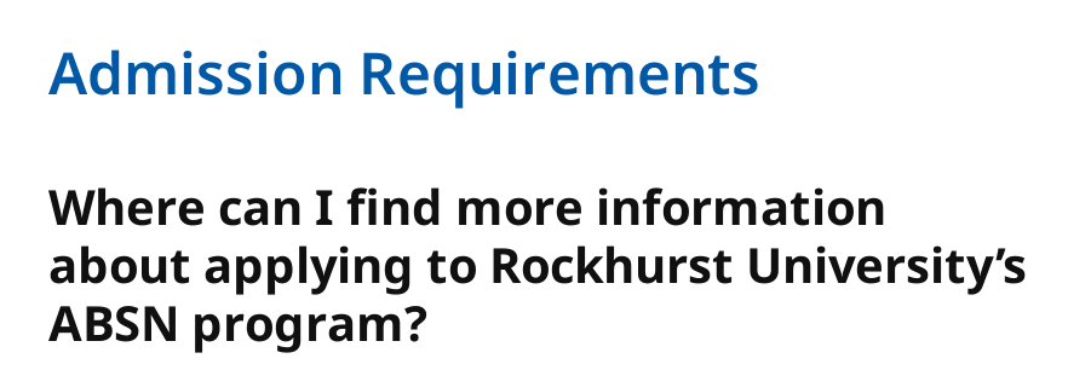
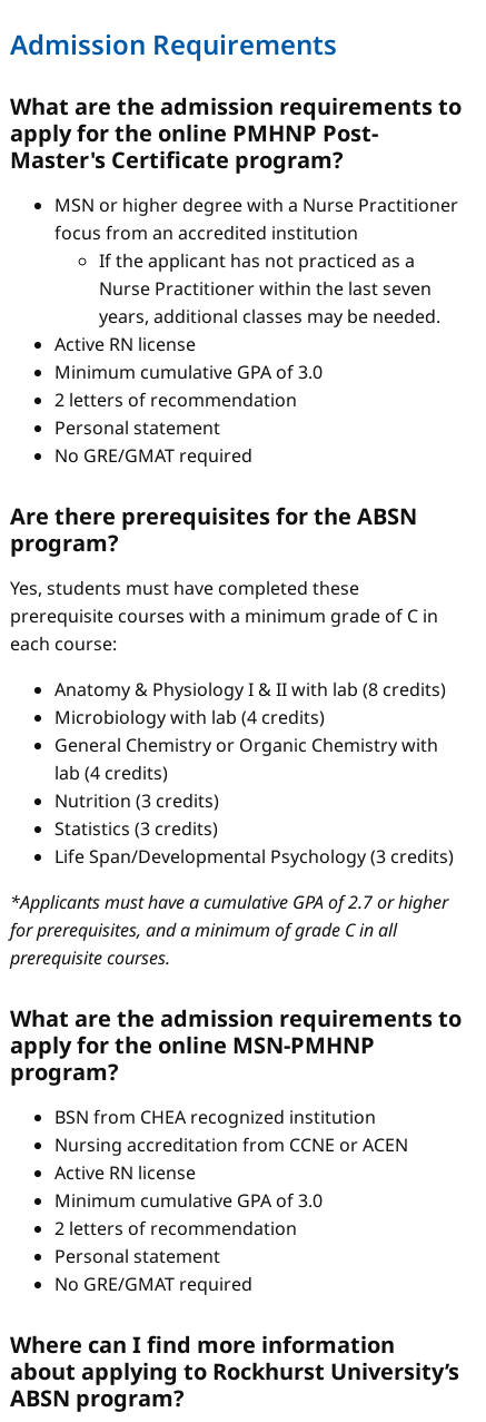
+ What are the admission requirements to
+ apply for the online PMHNP Post-
+ Master's Certificate program?
+ MSN or higher degree with a Nurse Practitioner
+ focus from an accredited institution
+ If the applicant has not practiced as a
+ Nurse Practitioner within the last seven
+ years, additional classes may be needed.
+ Active RN license
+ Minimum cumulative GPA of 3.0
+ 2 letters of recommendation
+ Personal statement
+ No GRE/GMAT required
+ Are there prerequisites for the ABSN
+ program?
+ Yes, students must have completed these
+ prerequisite courses with a minimum grade of C in
+ each course:
+ Anatomy & Physiology I & II with lab (8 credits)
+ Microbiology with lab (4 credits)
+ General Chemistry or Organic Chemistry with
+ lab (4 credits)
+ Nutrition (3 credits)
+ Statistics (3 credits)
+ Life Span/Developmental Psychology (3 credits)
+ *Applicants must have a cumulative GPA of 2.7 or higher
+ for prerequisites, and a minimum of grade C in all
+ prerequisite courses.
+ What are the admission requirements to
+ apply for the online MSN-PMHNP
+ program?
+ BSN from CHEA recognized institution
+ Nursing accreditation from CCNE or ACEN
+ Active RN license
+ Minimum cumulative GPA of 3.0
+ 2 letters of recommendation
+ Personal statement
+ No GRE/GMAT required
